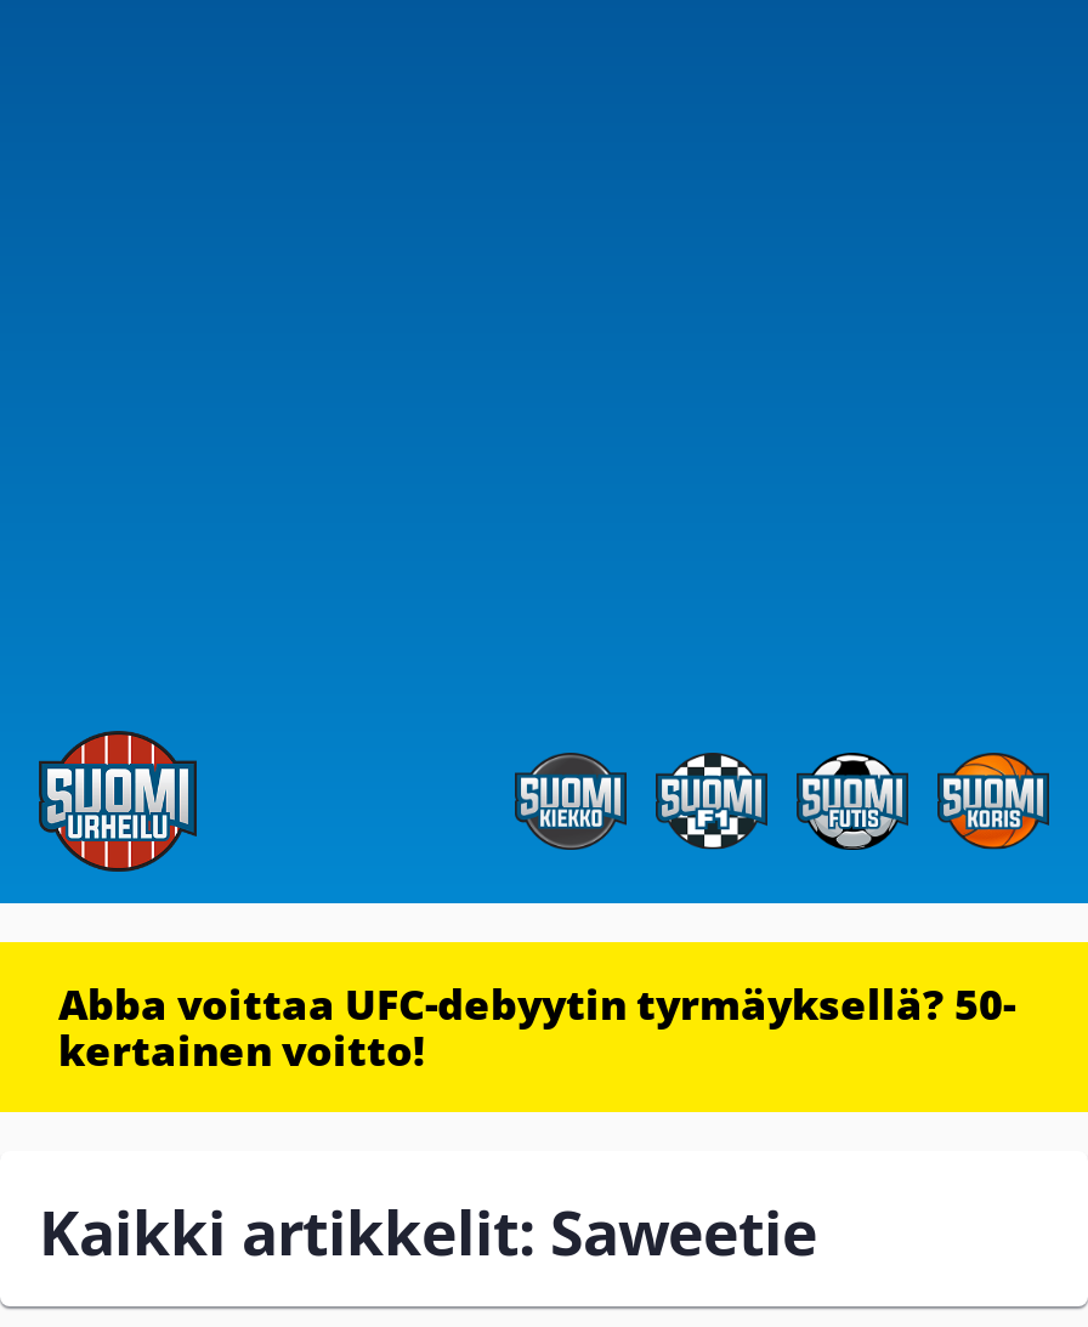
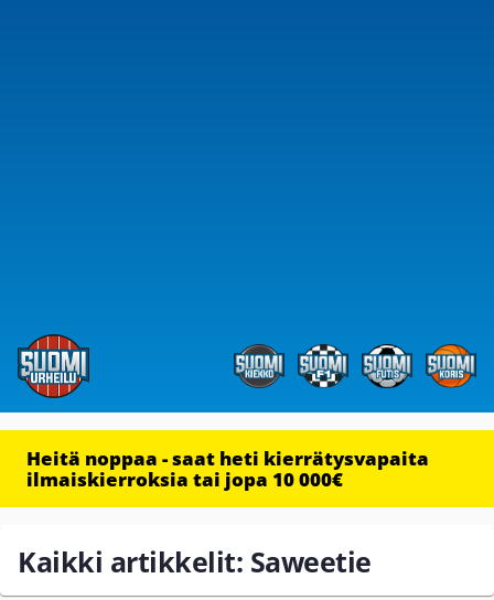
- Abba voittaa UFC-debyytin tyrmäyksellä? 50-
- kertainen voitto!
+ Heitä noppaa - saat heti kierrätysvapaita
+ ilmaiskierroksia tai jopa 10 000€
